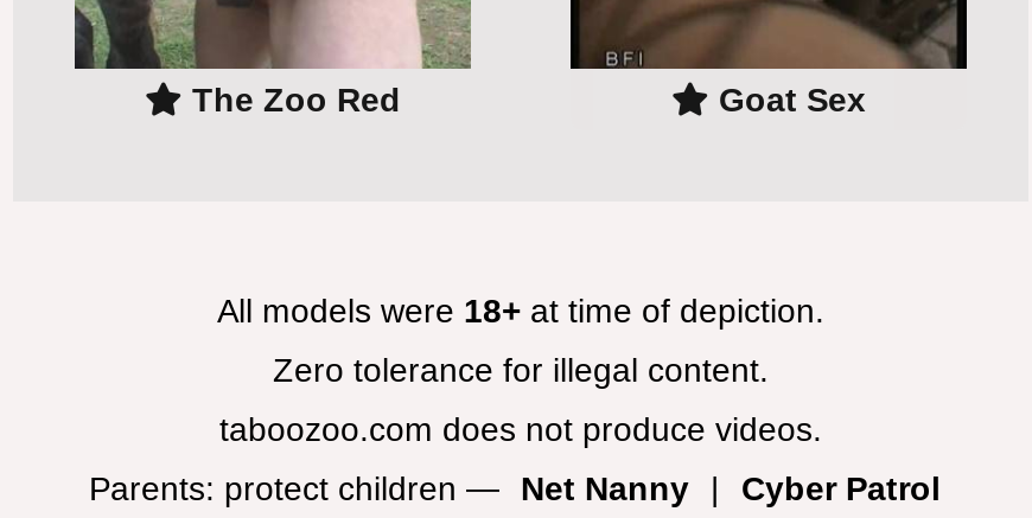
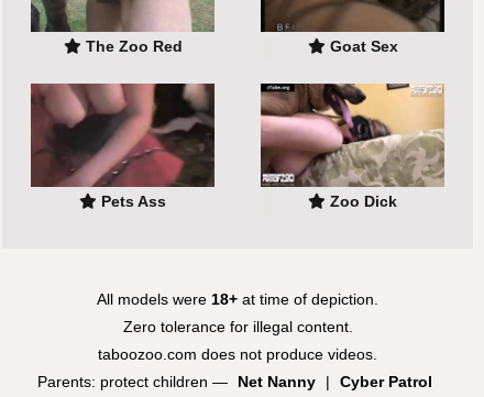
+ [image]
+ Pets Ass
+ Zoo Dick

+ [image]
